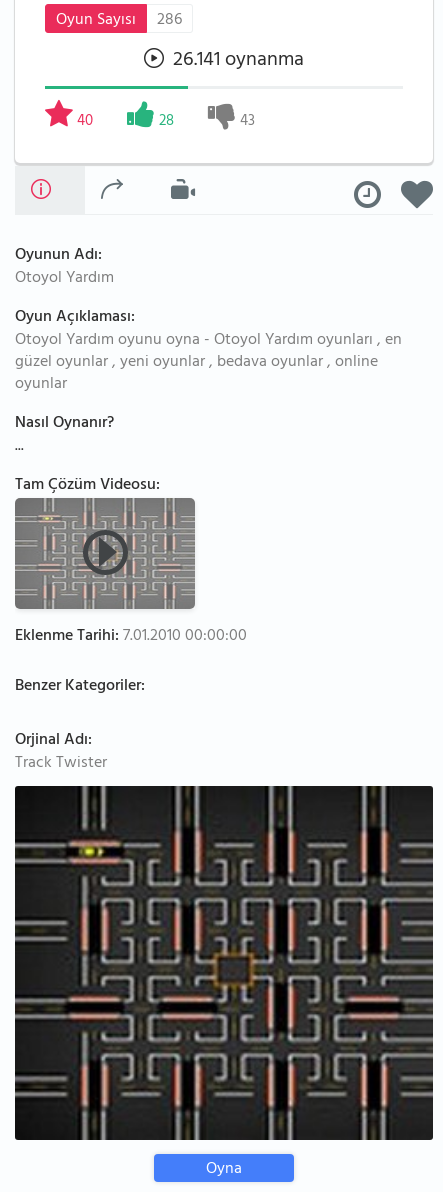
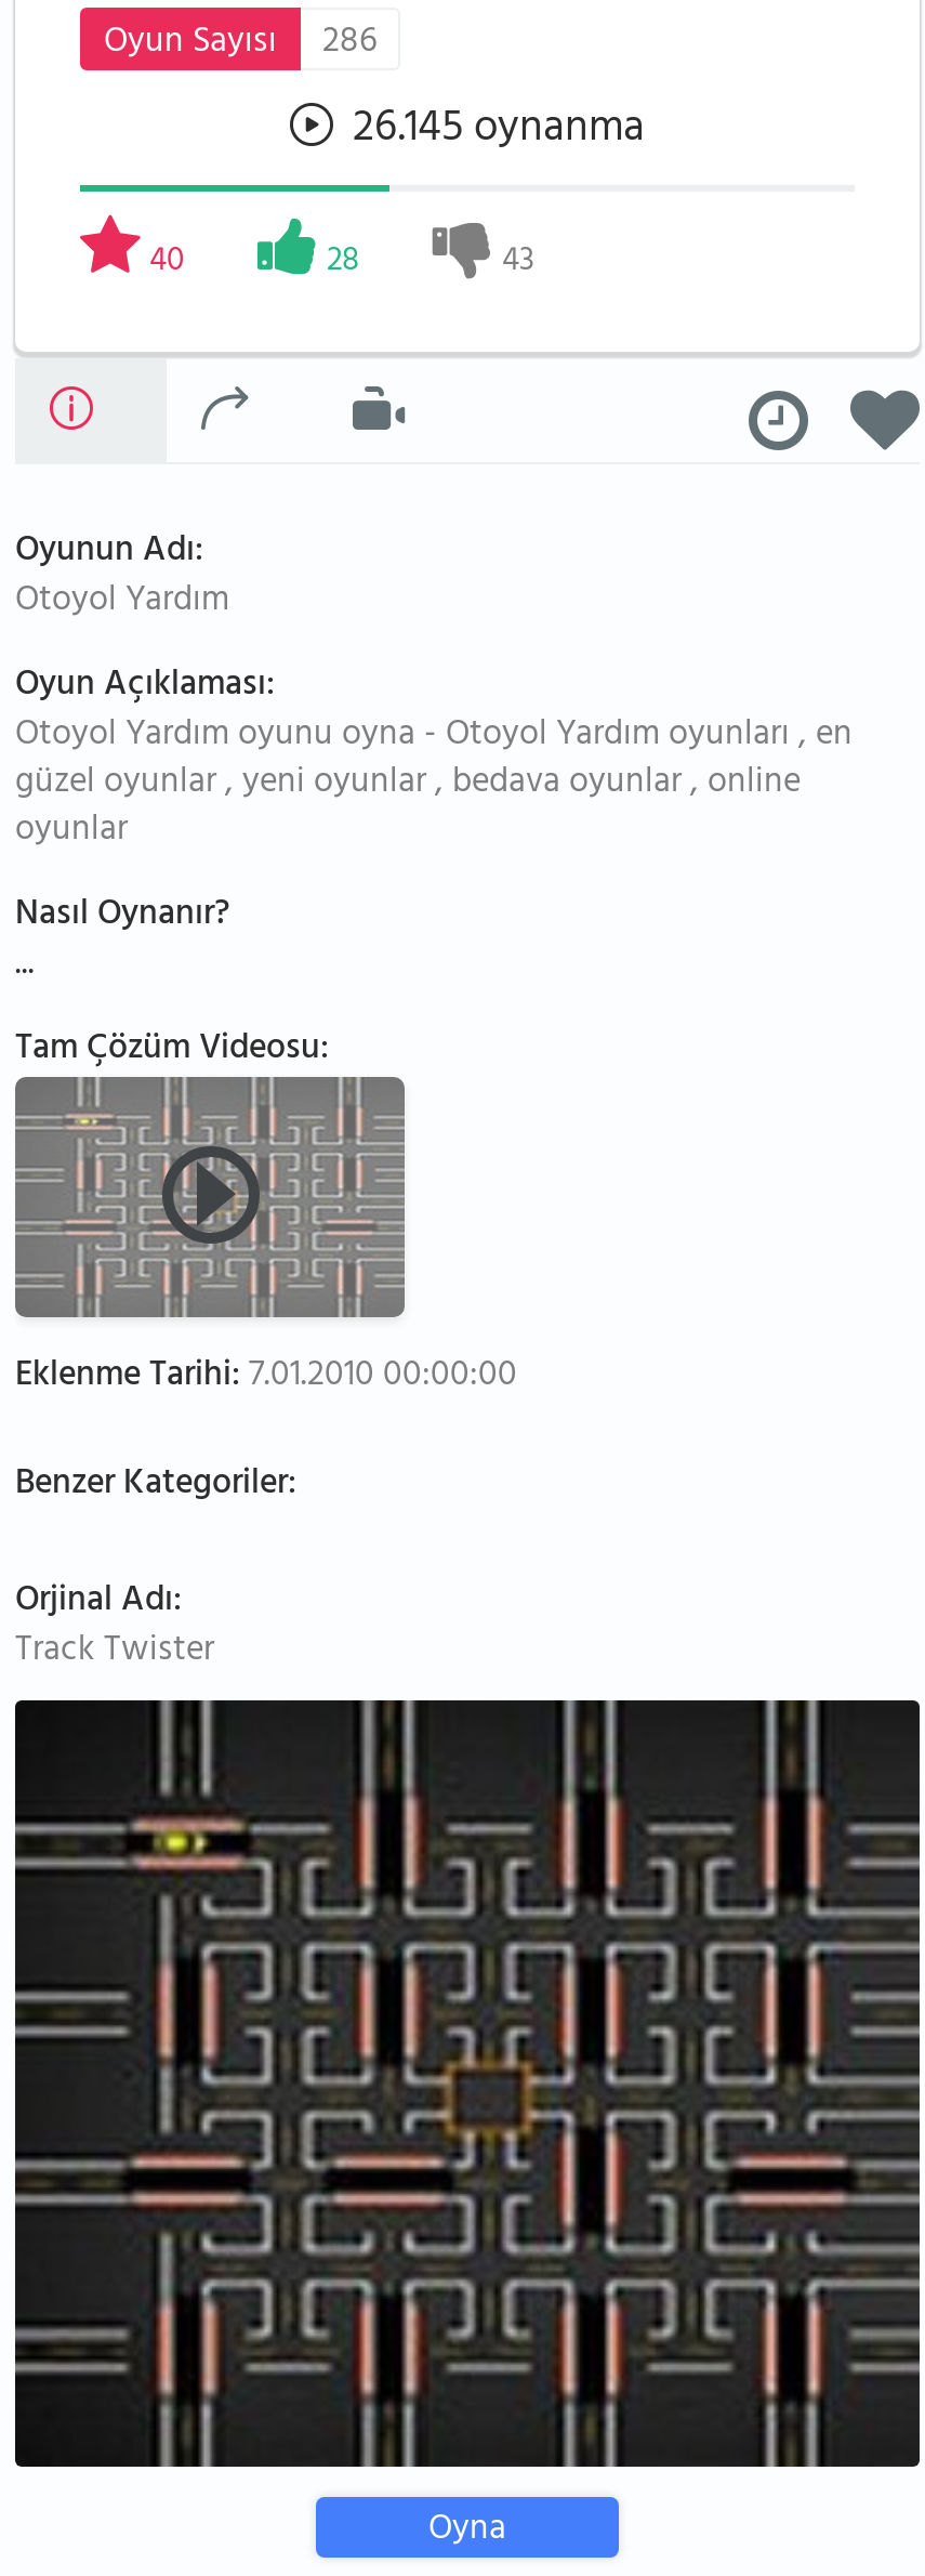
- 26.141 oynanma
+ 26.145 oynanma
